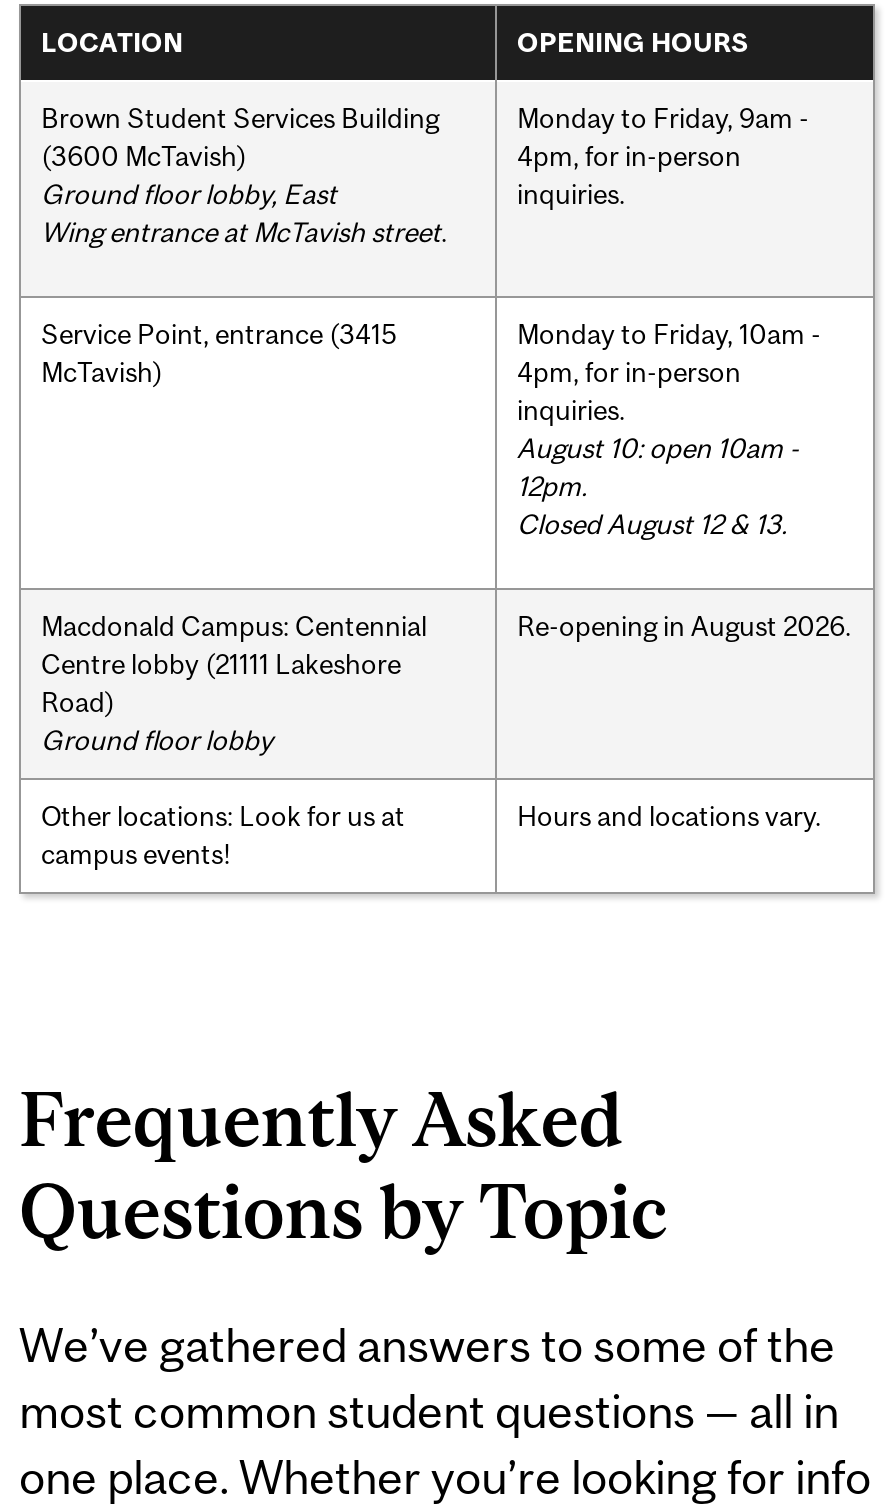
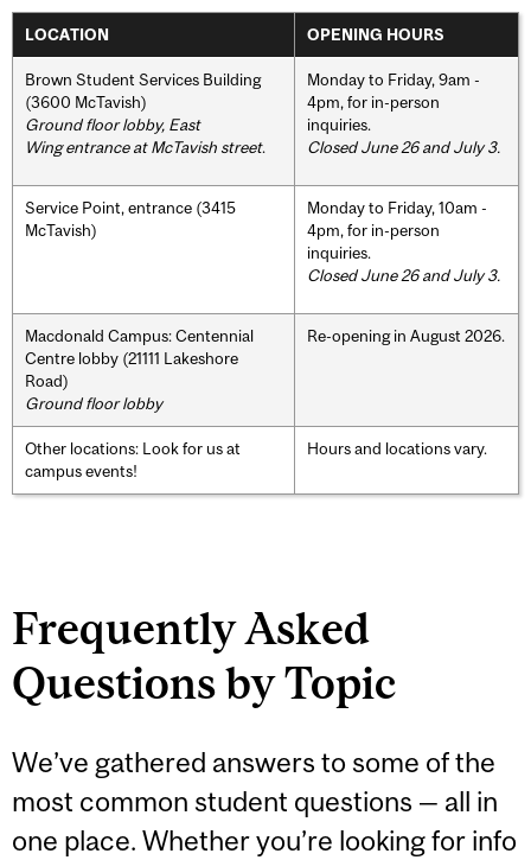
+ Closed June 26 and July 3.

- August 10: open 10am -
- 12pm.
- Closed August 12 & 13.
+ Closed June 26 and July 3.
